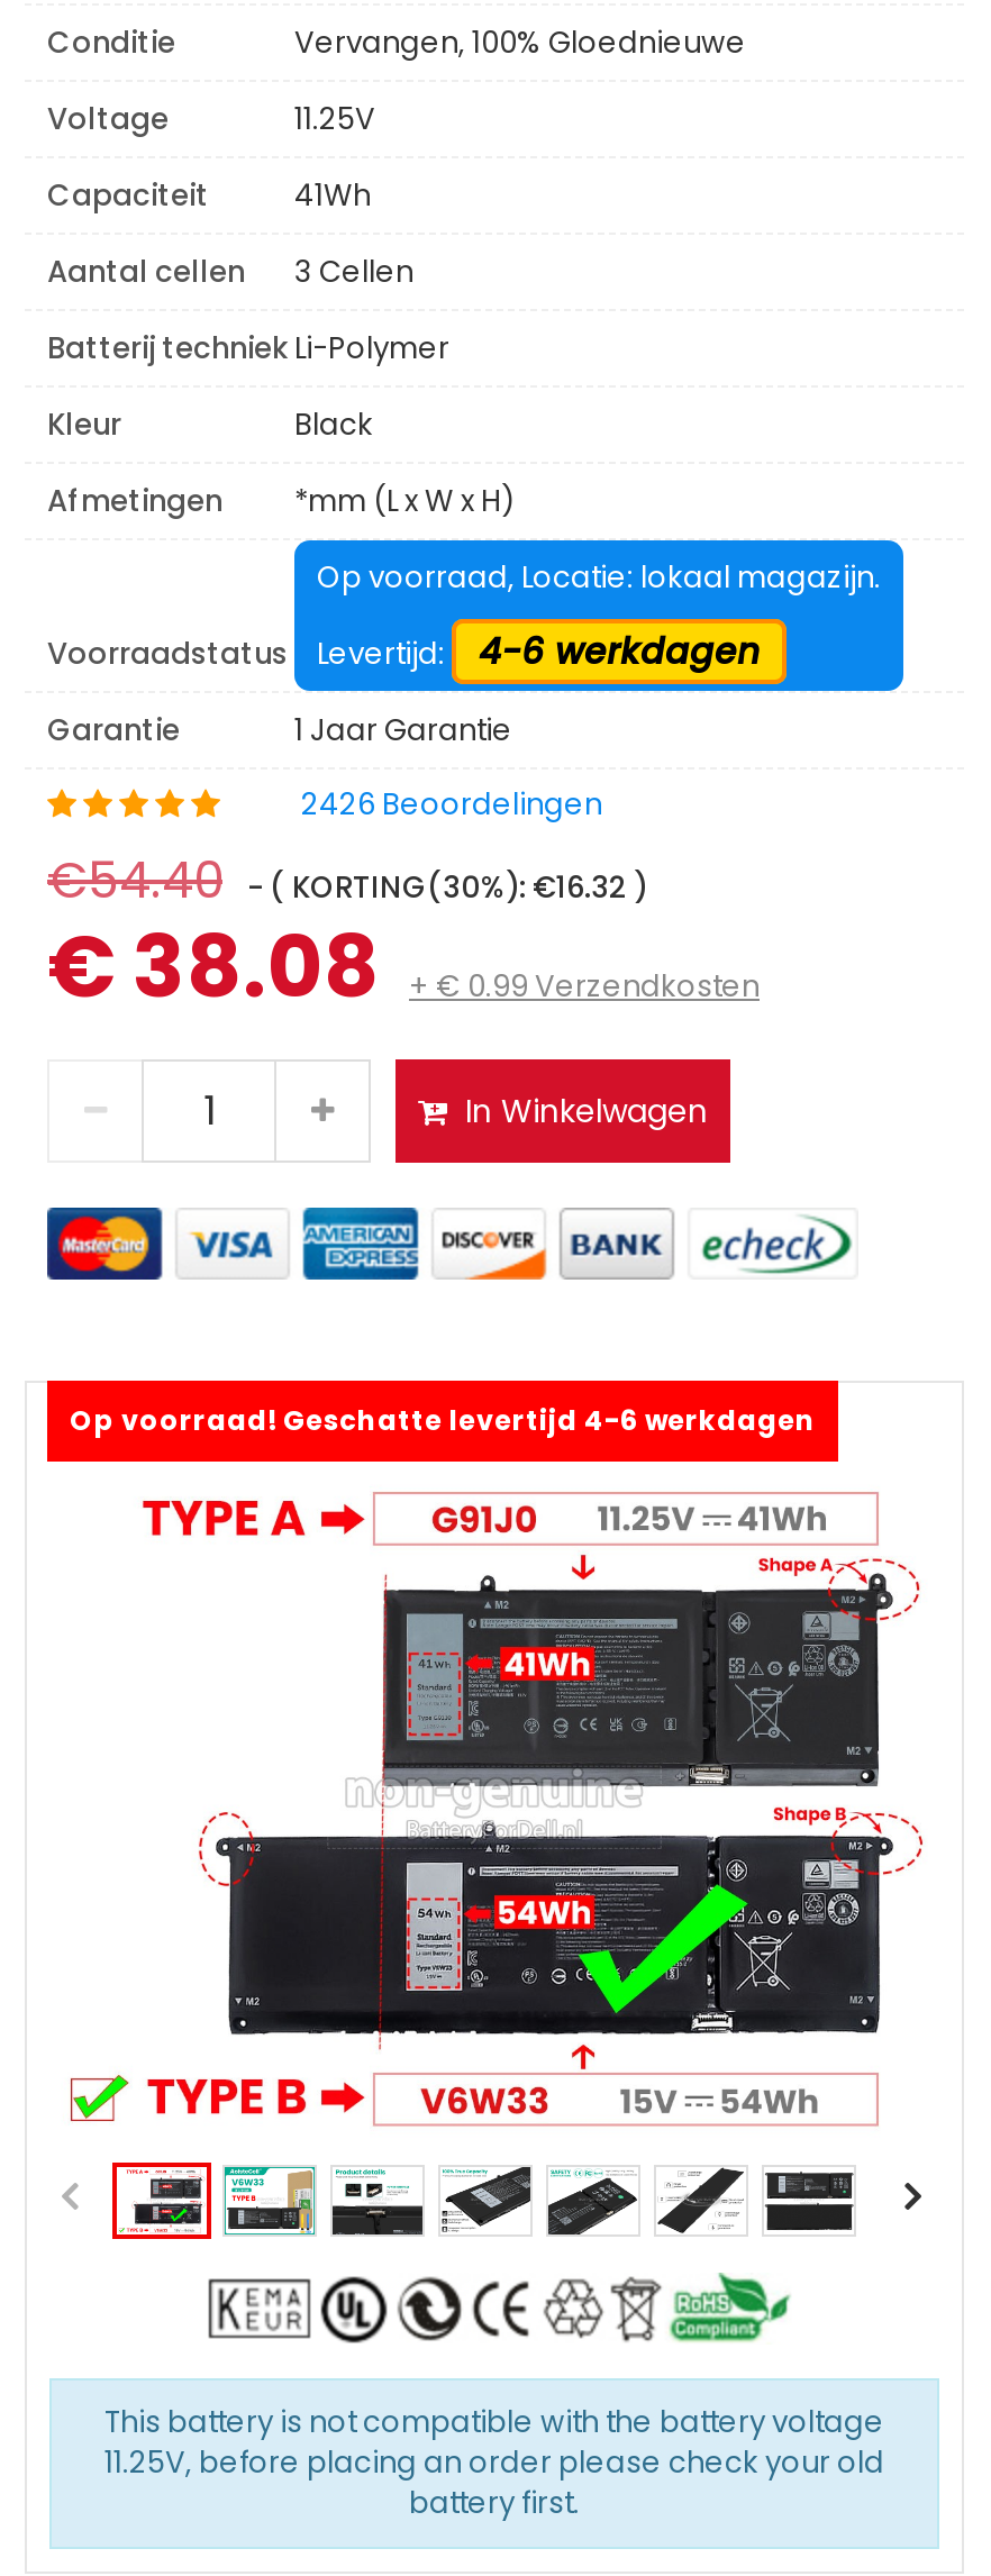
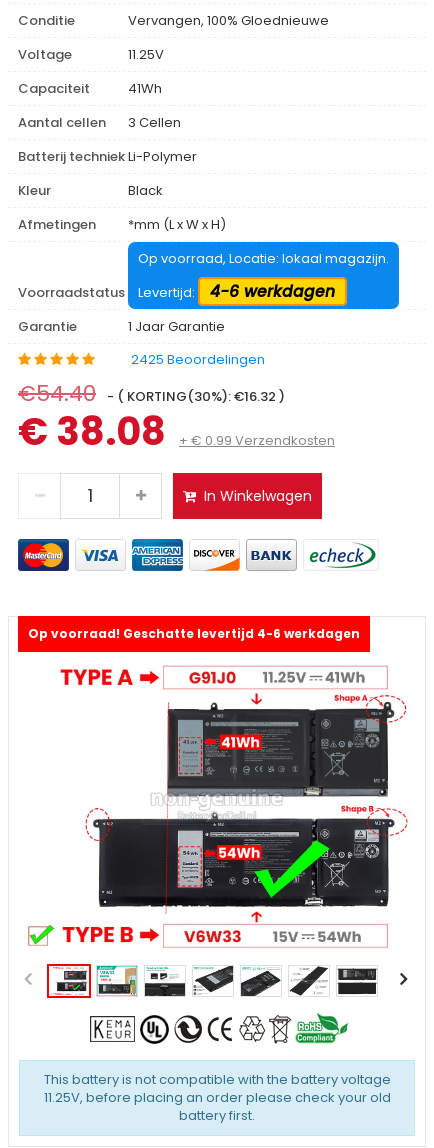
- 2426 Beoordelingen
+ 2425 Beoordelingen
